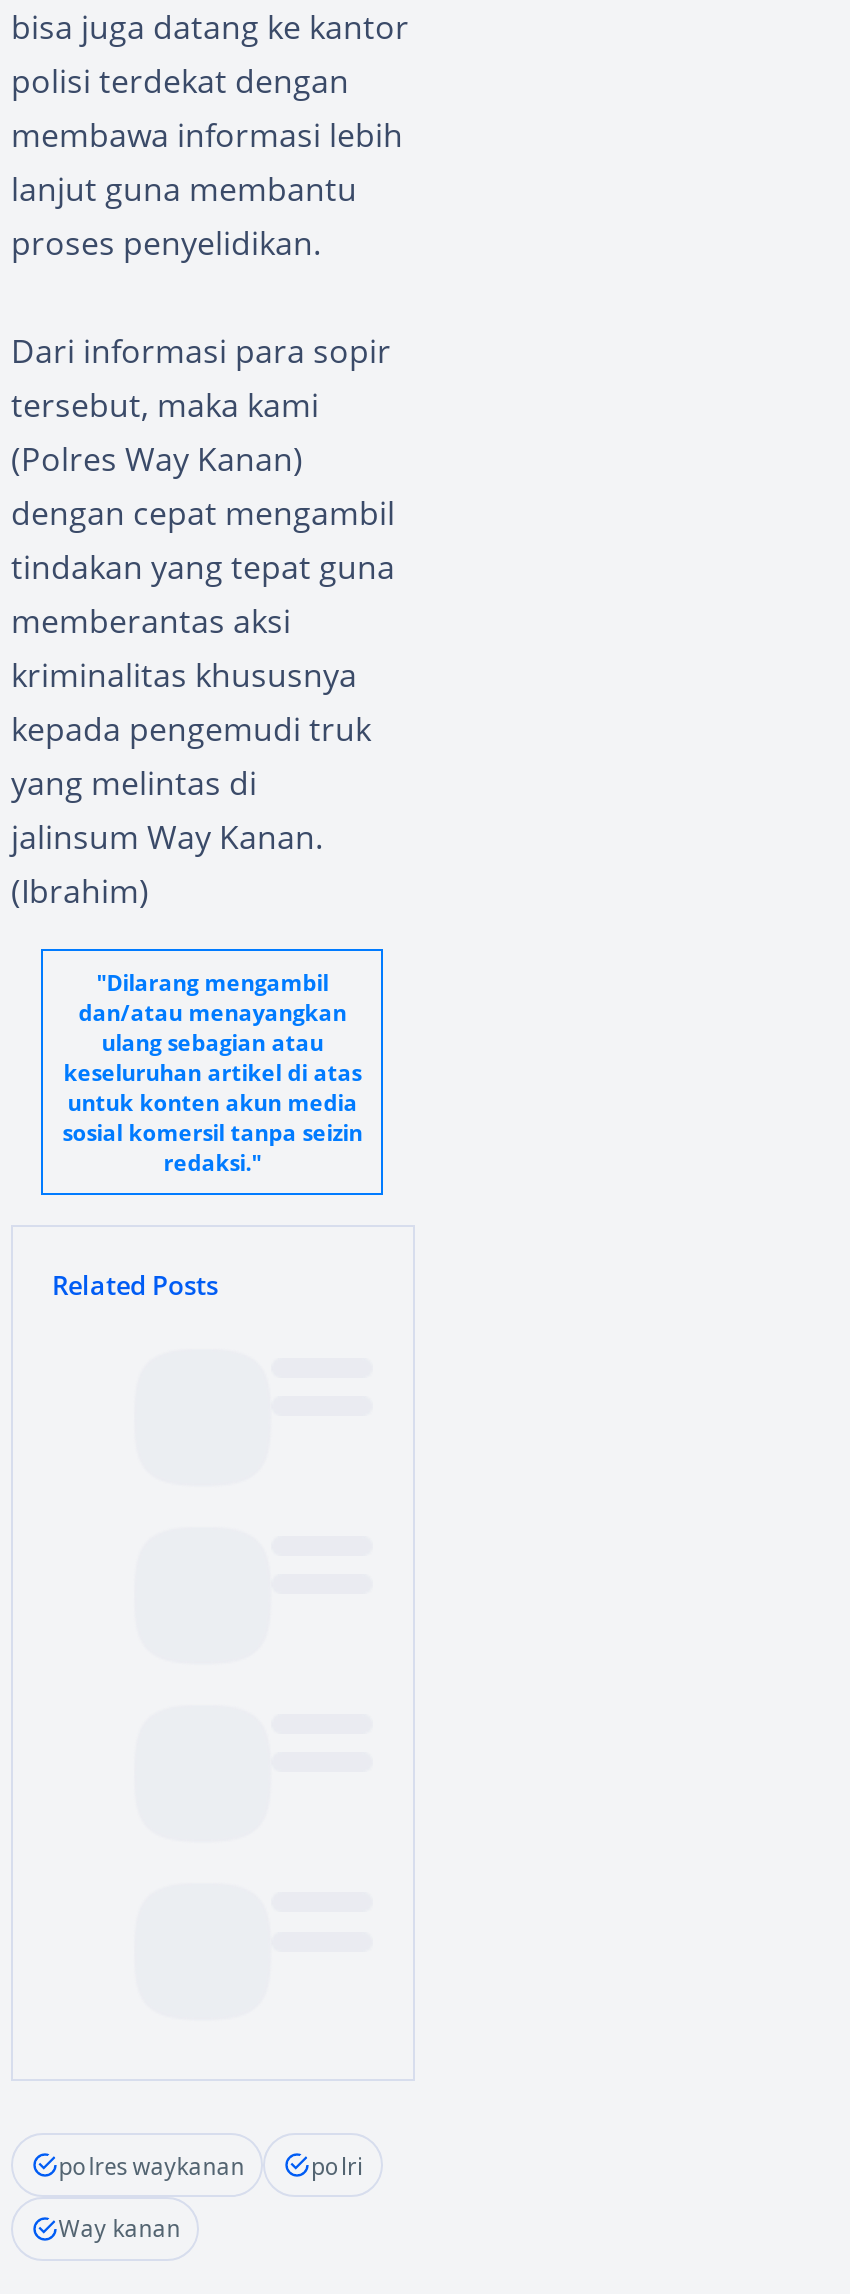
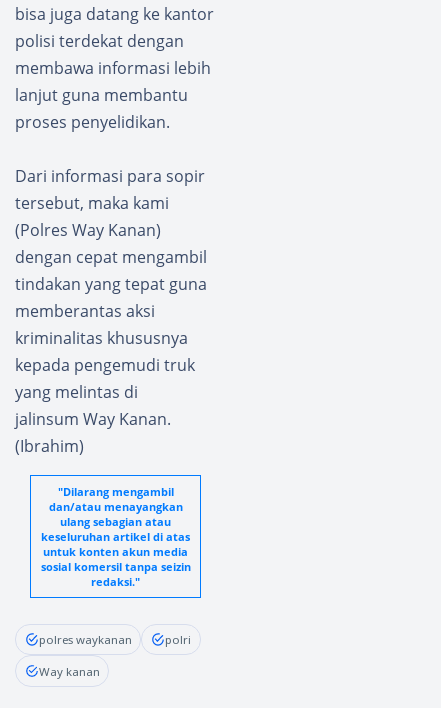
- Related Posts
